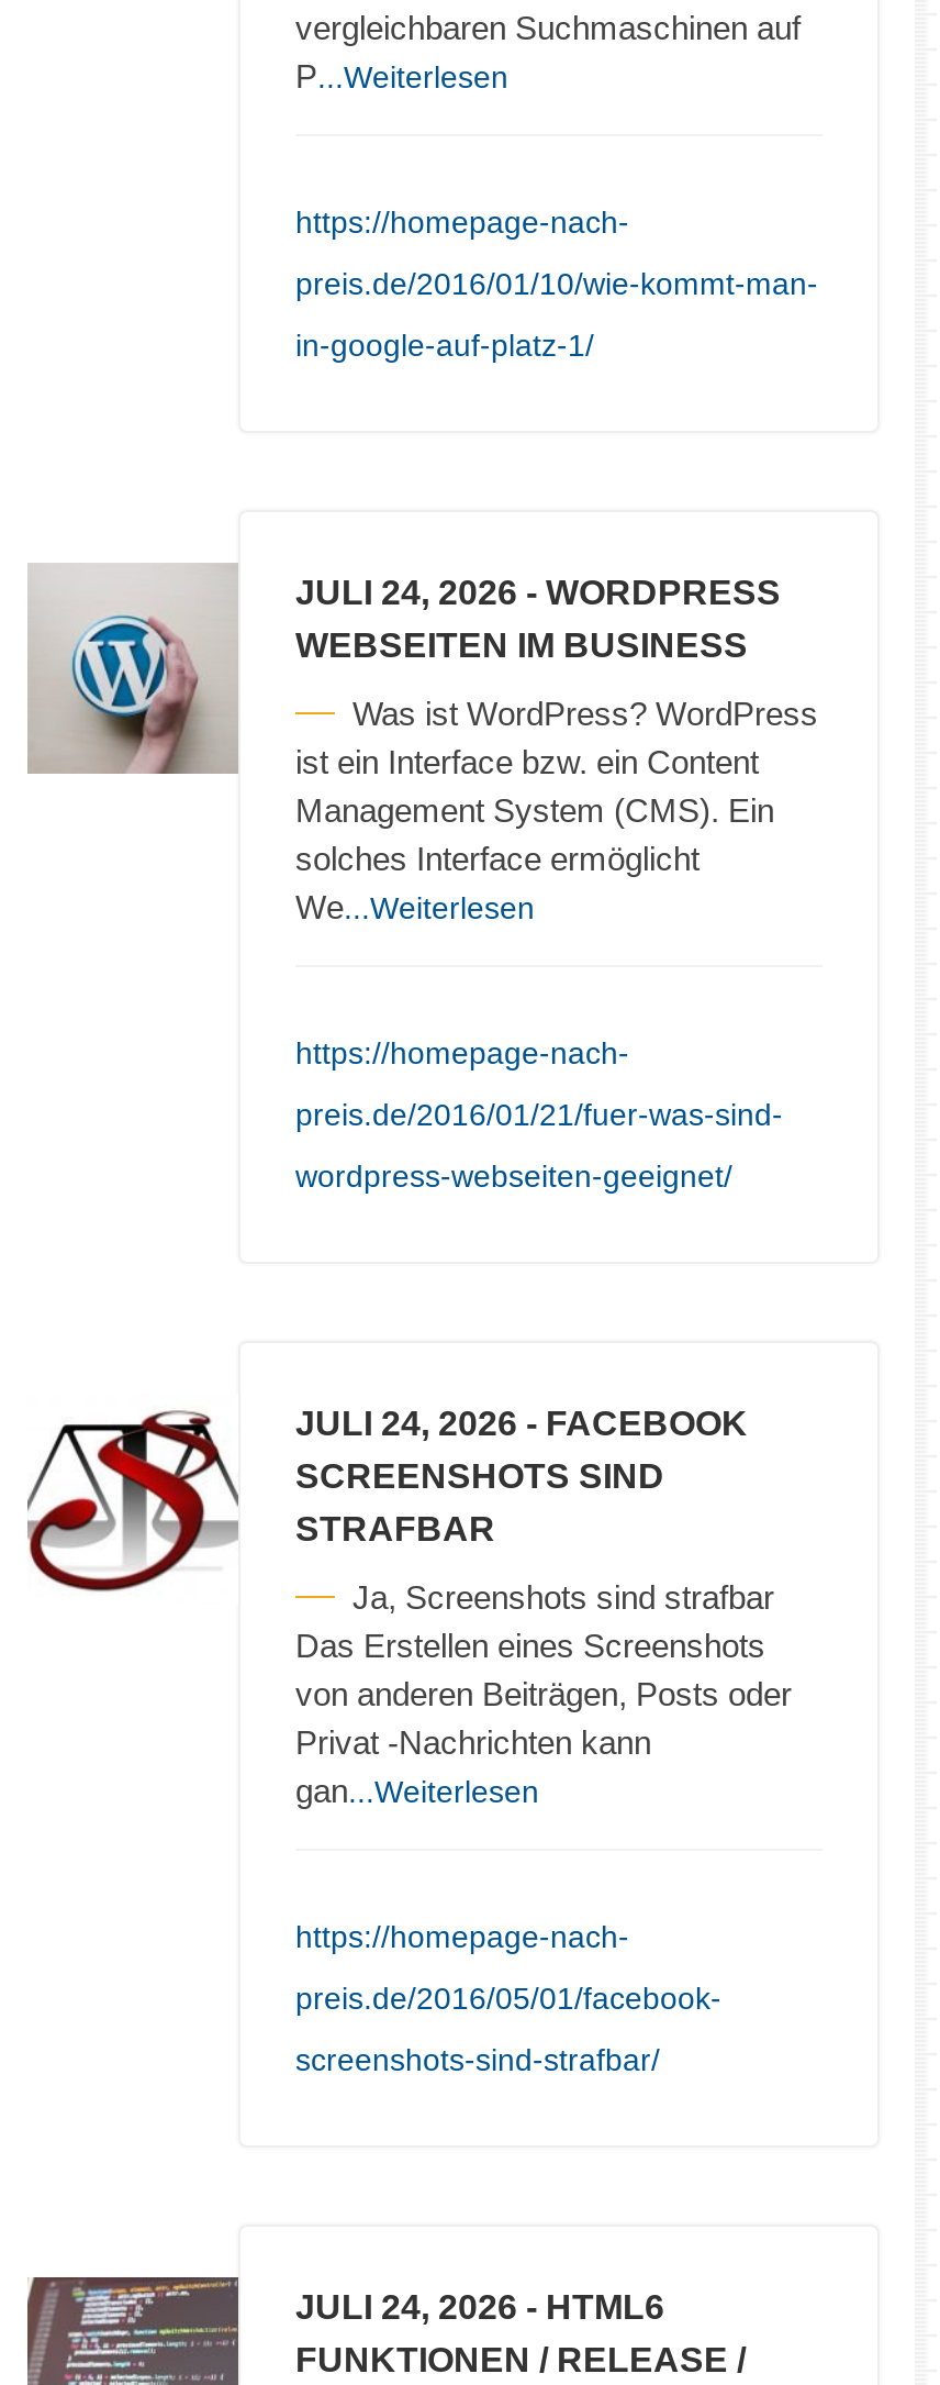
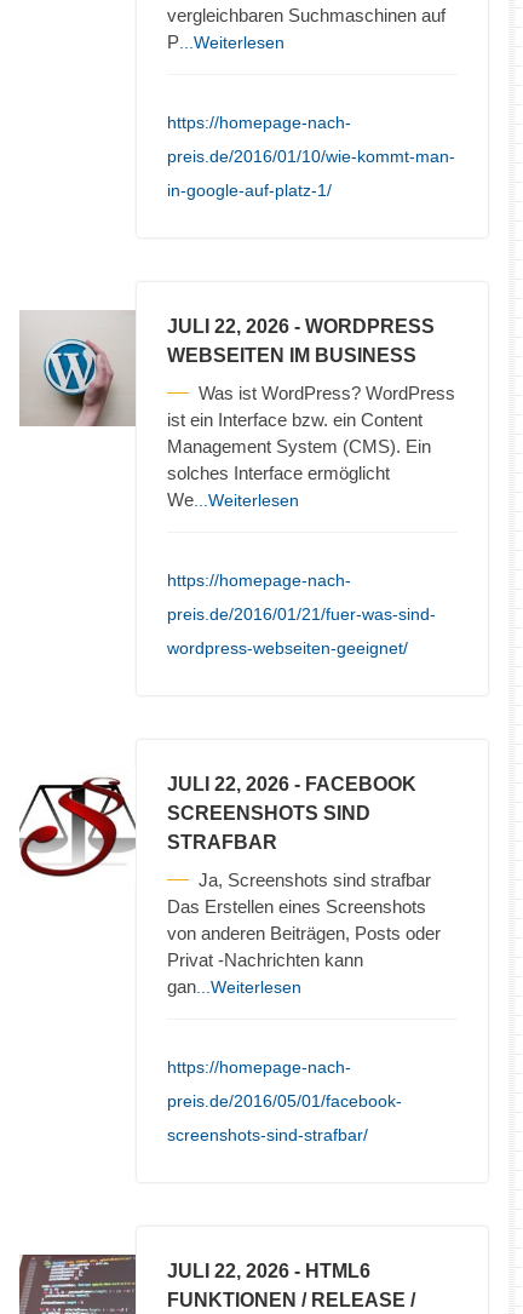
- JULI 24, 2026 - WORDPRESS
+ JULI 22, 2026 - WORDPRESS

- JULI 24, 2026 - FACEBOOK
+ JULI 22, 2026 - FACEBOOK

- JULI 24, 2026 - HTML6
+ JULI 22, 2026 - HTML6
